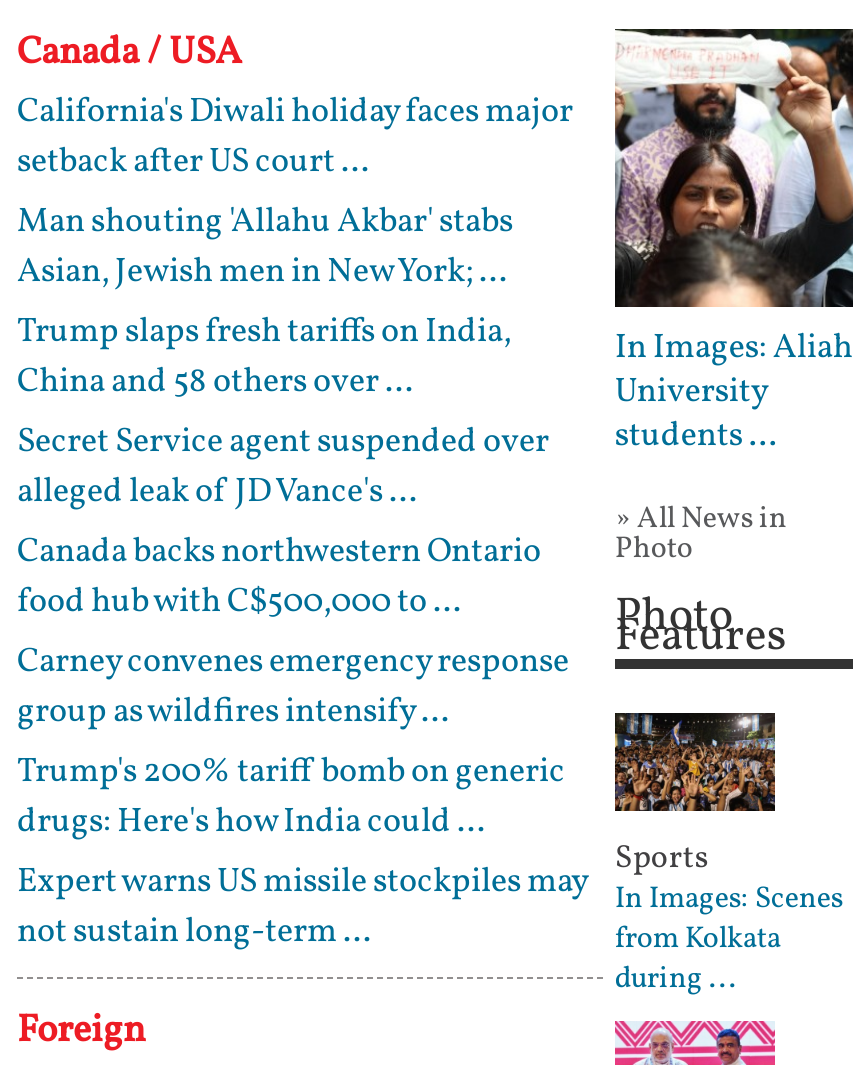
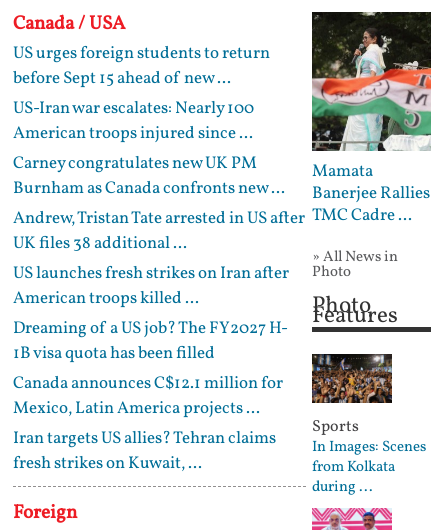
- [image]
- In Images: Aliah
- University
- students ...
+ [image]
+ Mamata
+ Banerjee Rallies
+ TMC Cadre ...

- California's Diwali holiday faces major
- setback after US court ...
- Man shouting 'Allahu Akbar' stabs
- Asian, Jewish men in New York; ...
- Trump slaps fresh tariffs on India,
- China and 58 others over ...
- Secret Service agent suspended over
- alleged leak of JD Vance's ...
- Canada backs northwestern Ontario
- food hub with C$500,000 to ...
- Carney convenes emergency response
- group as wildfires intensify ...
- Trump's 200% tariff bomb on generic
- drugs: Here's how India could ...
- Expert warns US missile stockpiles may
- not sustain long-term ...
+ US urges foreign students to return
+ before Sept 15 ahead of new ...
+ US-Iran war escalates: Nearly 100
+ American troops injured since ...
+ Carney congratulates new UK PM
+ Burnham as Canada confronts new ...
+ Andrew, Tristan Tate arrested in US after
+ UK files 38 additional ...
+ US launches fresh strikes on Iran after
+ American troops killed ...
+ Dreaming of a US job? The FY2027 H-
+ 1B visa quota has been filled
+ Canada announces C$12.1 million for
+ Mexico, Latin America projects ...
+ Iran targets US allies? Tehran claims
+ fresh strikes on Kuwait, ...
